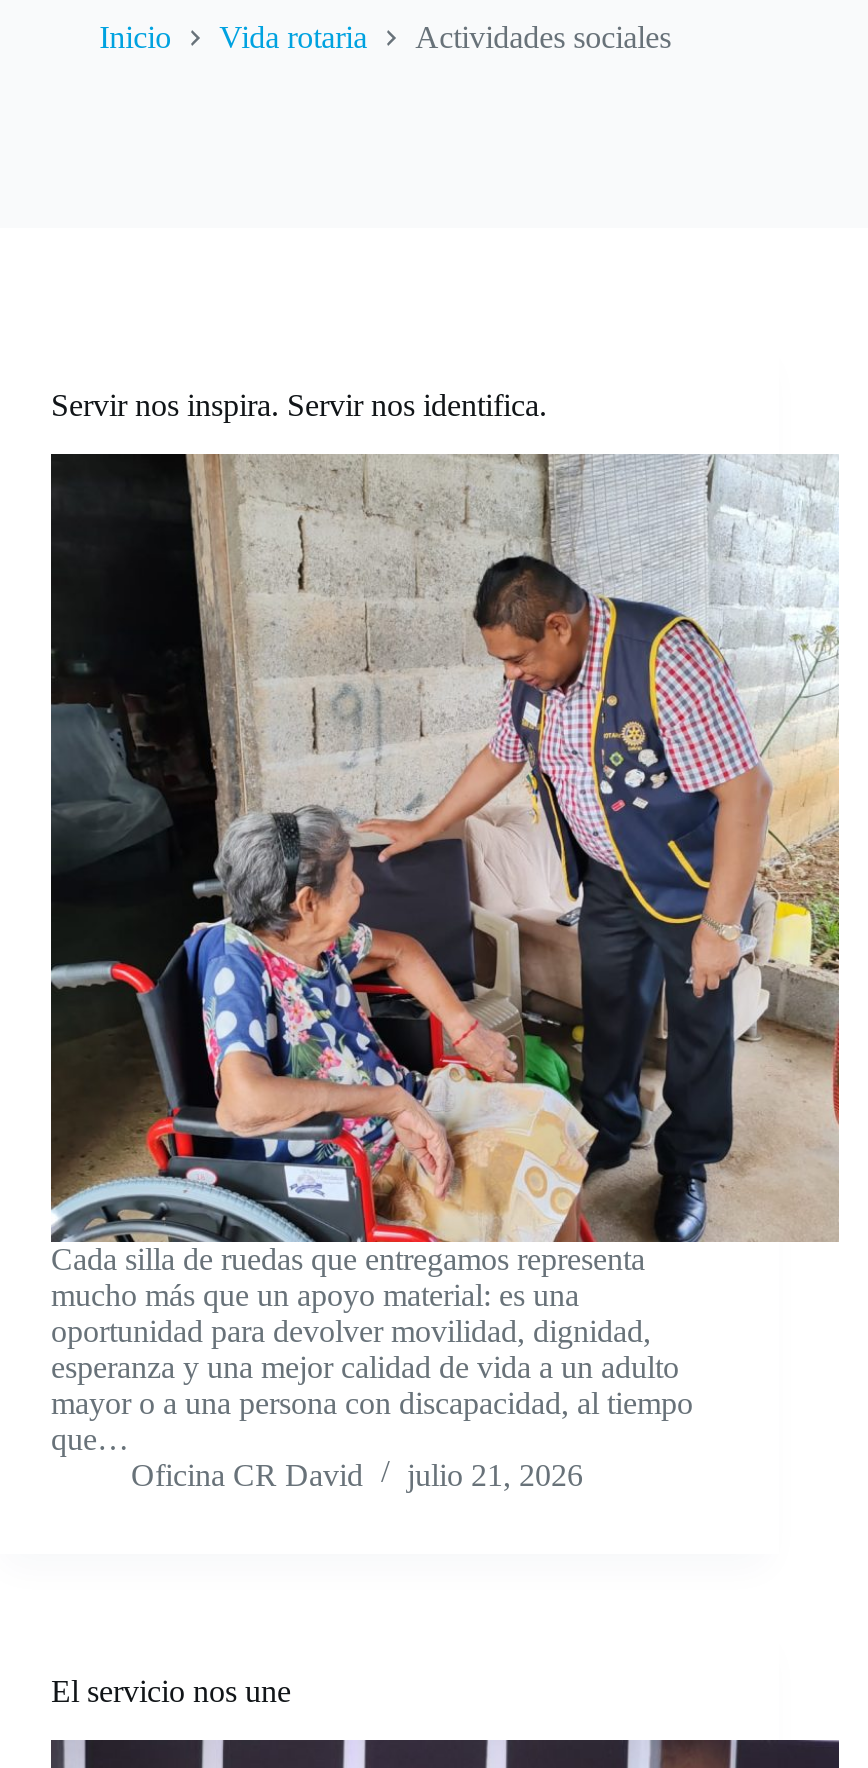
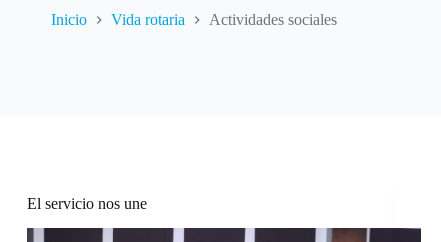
- Servir nos inspira. Servir nos identifica.

- [image]
- Cada silla de ruedas que entregamos representa
- mucho más que un apoyo material: es una
- oportunidad para devolver movilidad, dignidad,
- esperanza y una mejor calidad de vida a un adulto
- mayor o a una persona con discapacidad, al tiempo
- que…
- Oficina CR David
- julio 21, 2026
